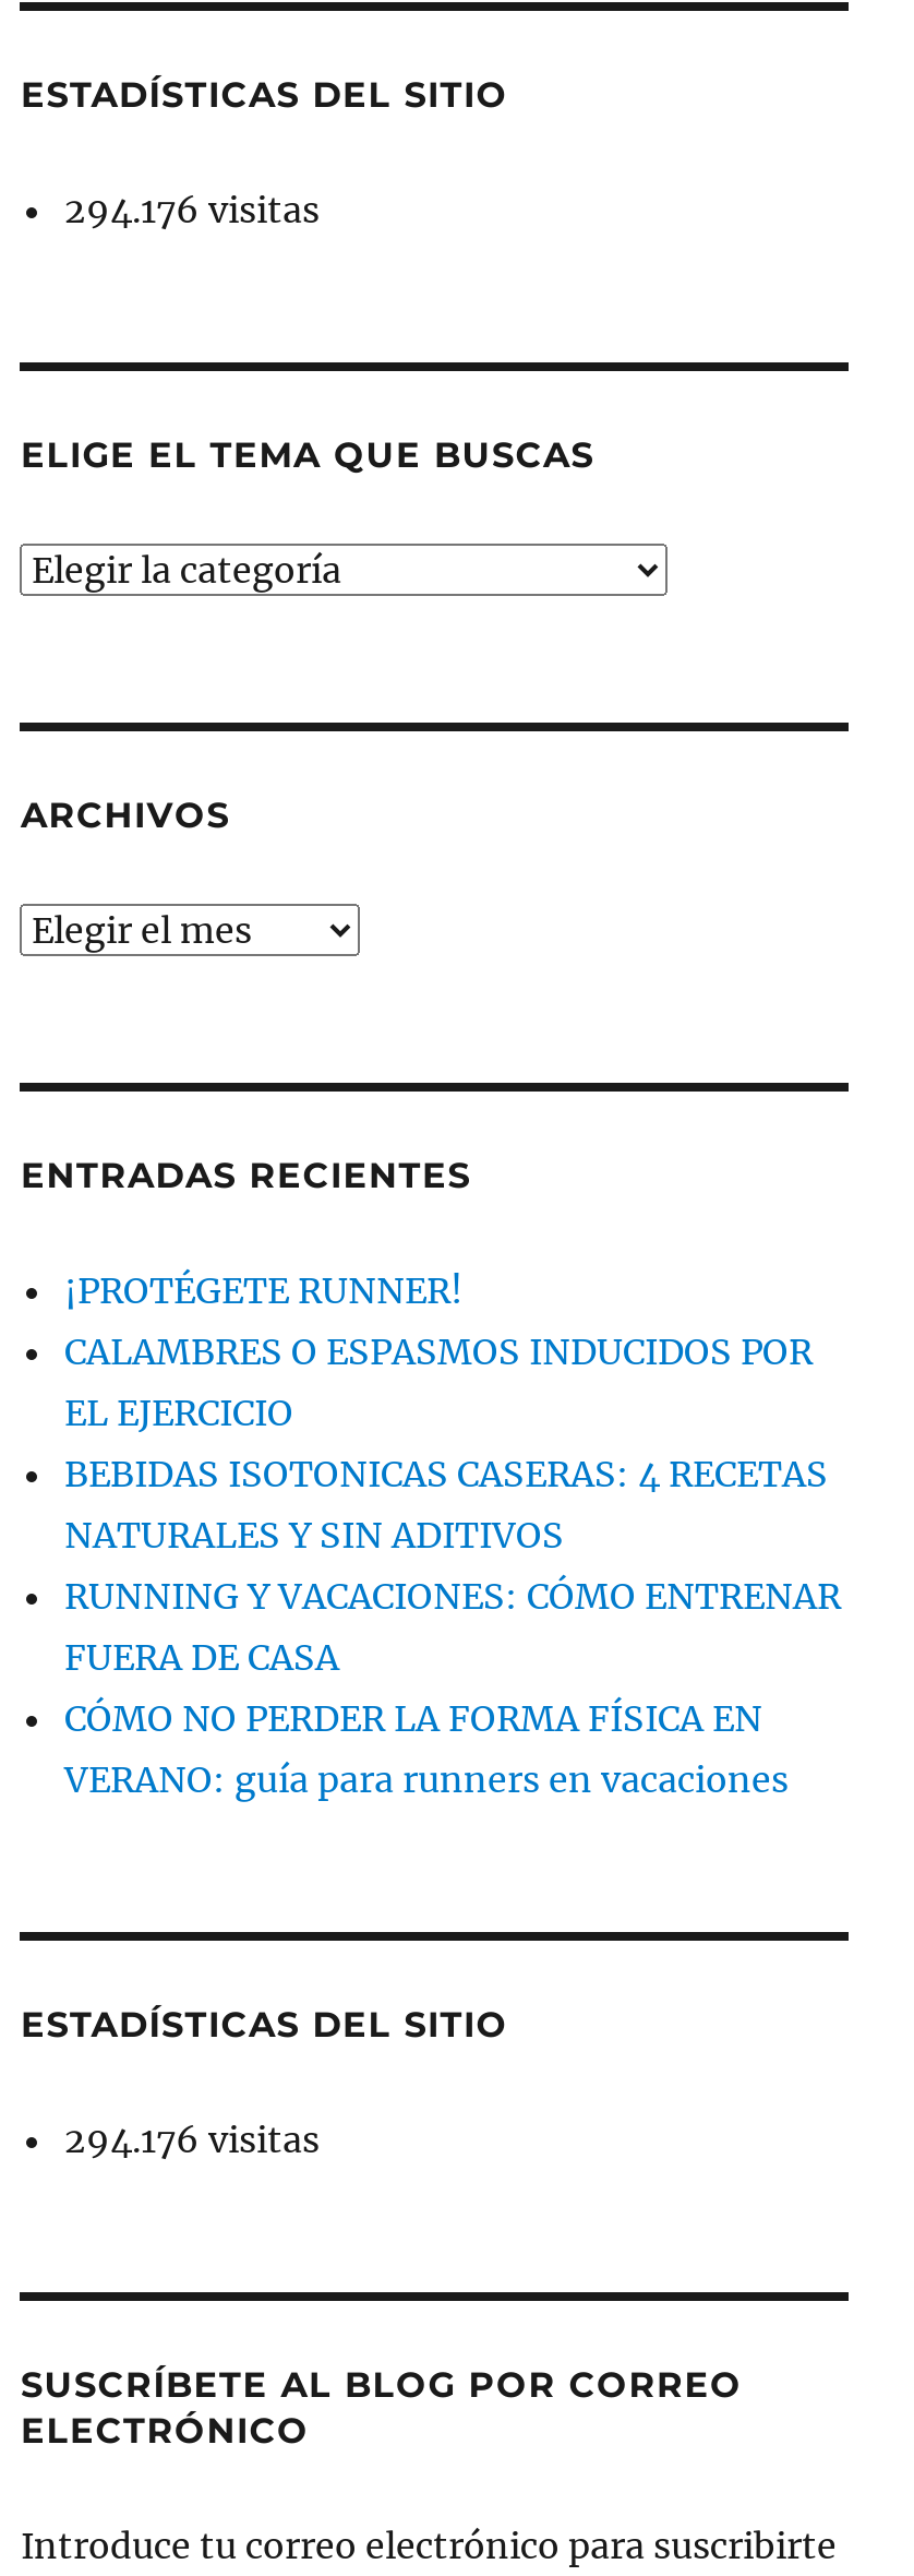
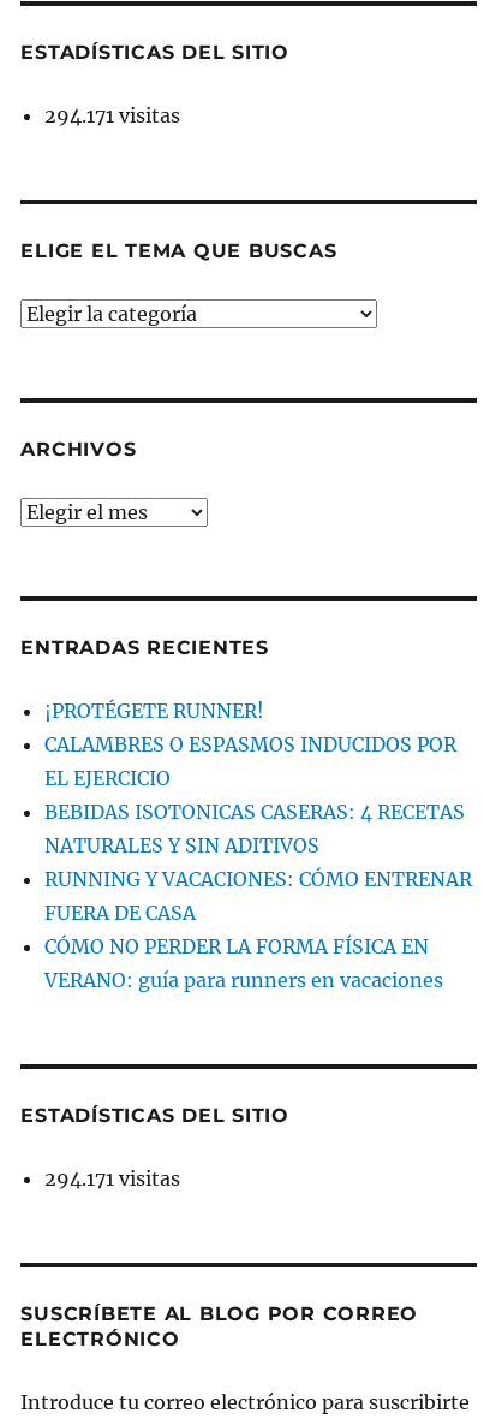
- 294.176 visitas
+ 294.171 visitas

- 294.176 visitas
+ 294.171 visitas
